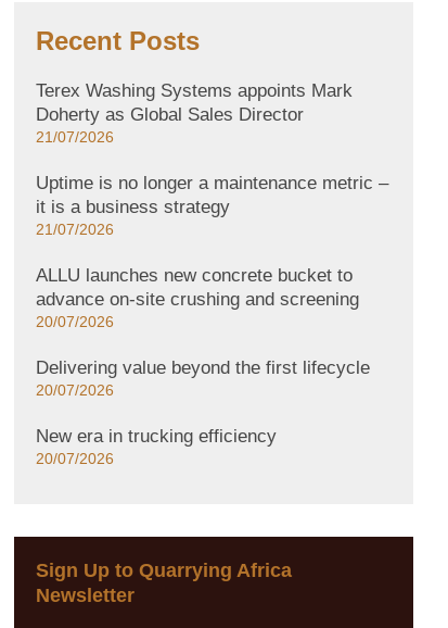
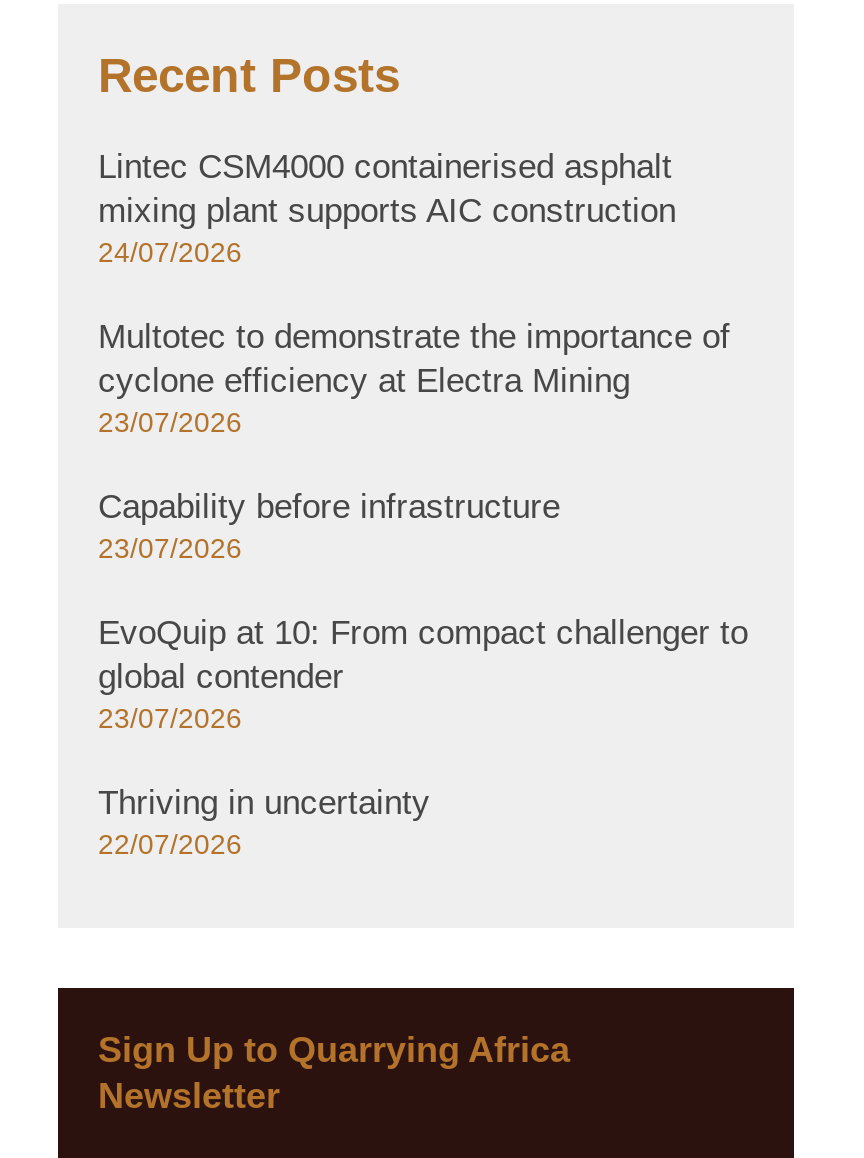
- Terex Washing Systems appoints Mark
- Doherty as Global Sales Director
- 21/07/2026
+ Lintec CSM4000 containerised asphalt
+ mixing plant supports AIC construction
+ 24/07/2026

- Uptime is no longer a maintenance metric –
- it is a business strategy
- 21/07/2026
+ Multotec to demonstrate the importance of
+ cyclone efficiency at Electra Mining
+ 23/07/2026

- ALLU launches new concrete bucket to
- advance on-site crushing and screening
- 20/07/2026
+ Capability before infrastructure
+ 23/07/2026

- Delivering value beyond the first lifecycle
- 20/07/2026
+ EvoQuip at 10: From compact challenger to
+ global contender
+ 23/07/2026

- New era in trucking efficiency
- 20/07/2026
+ Thriving in uncertainty
+ 22/07/2026
